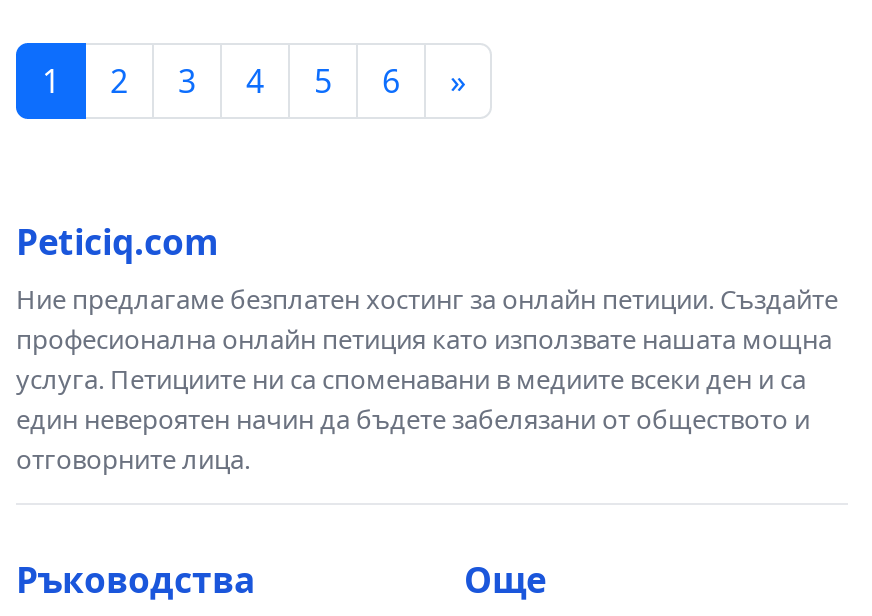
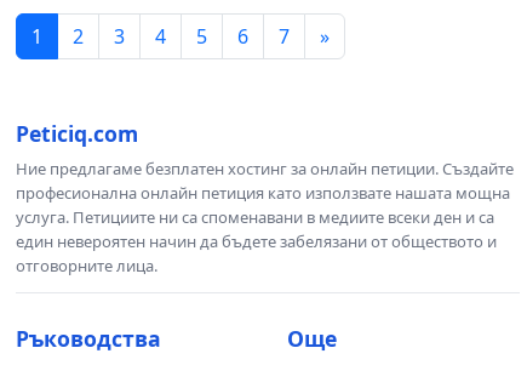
+ 7
